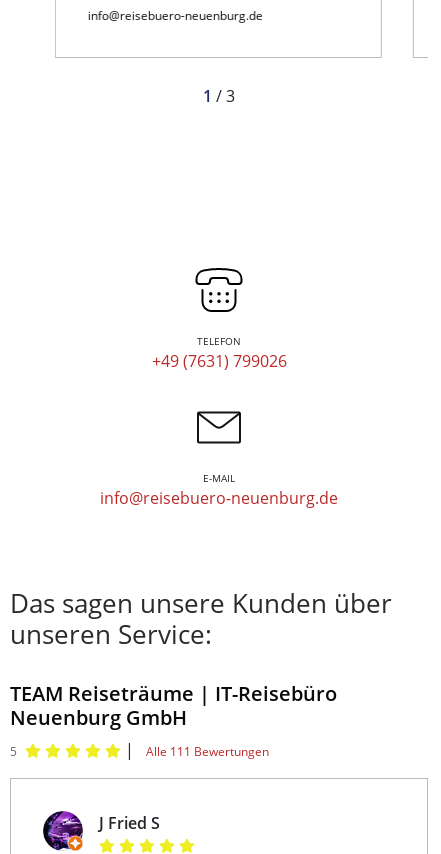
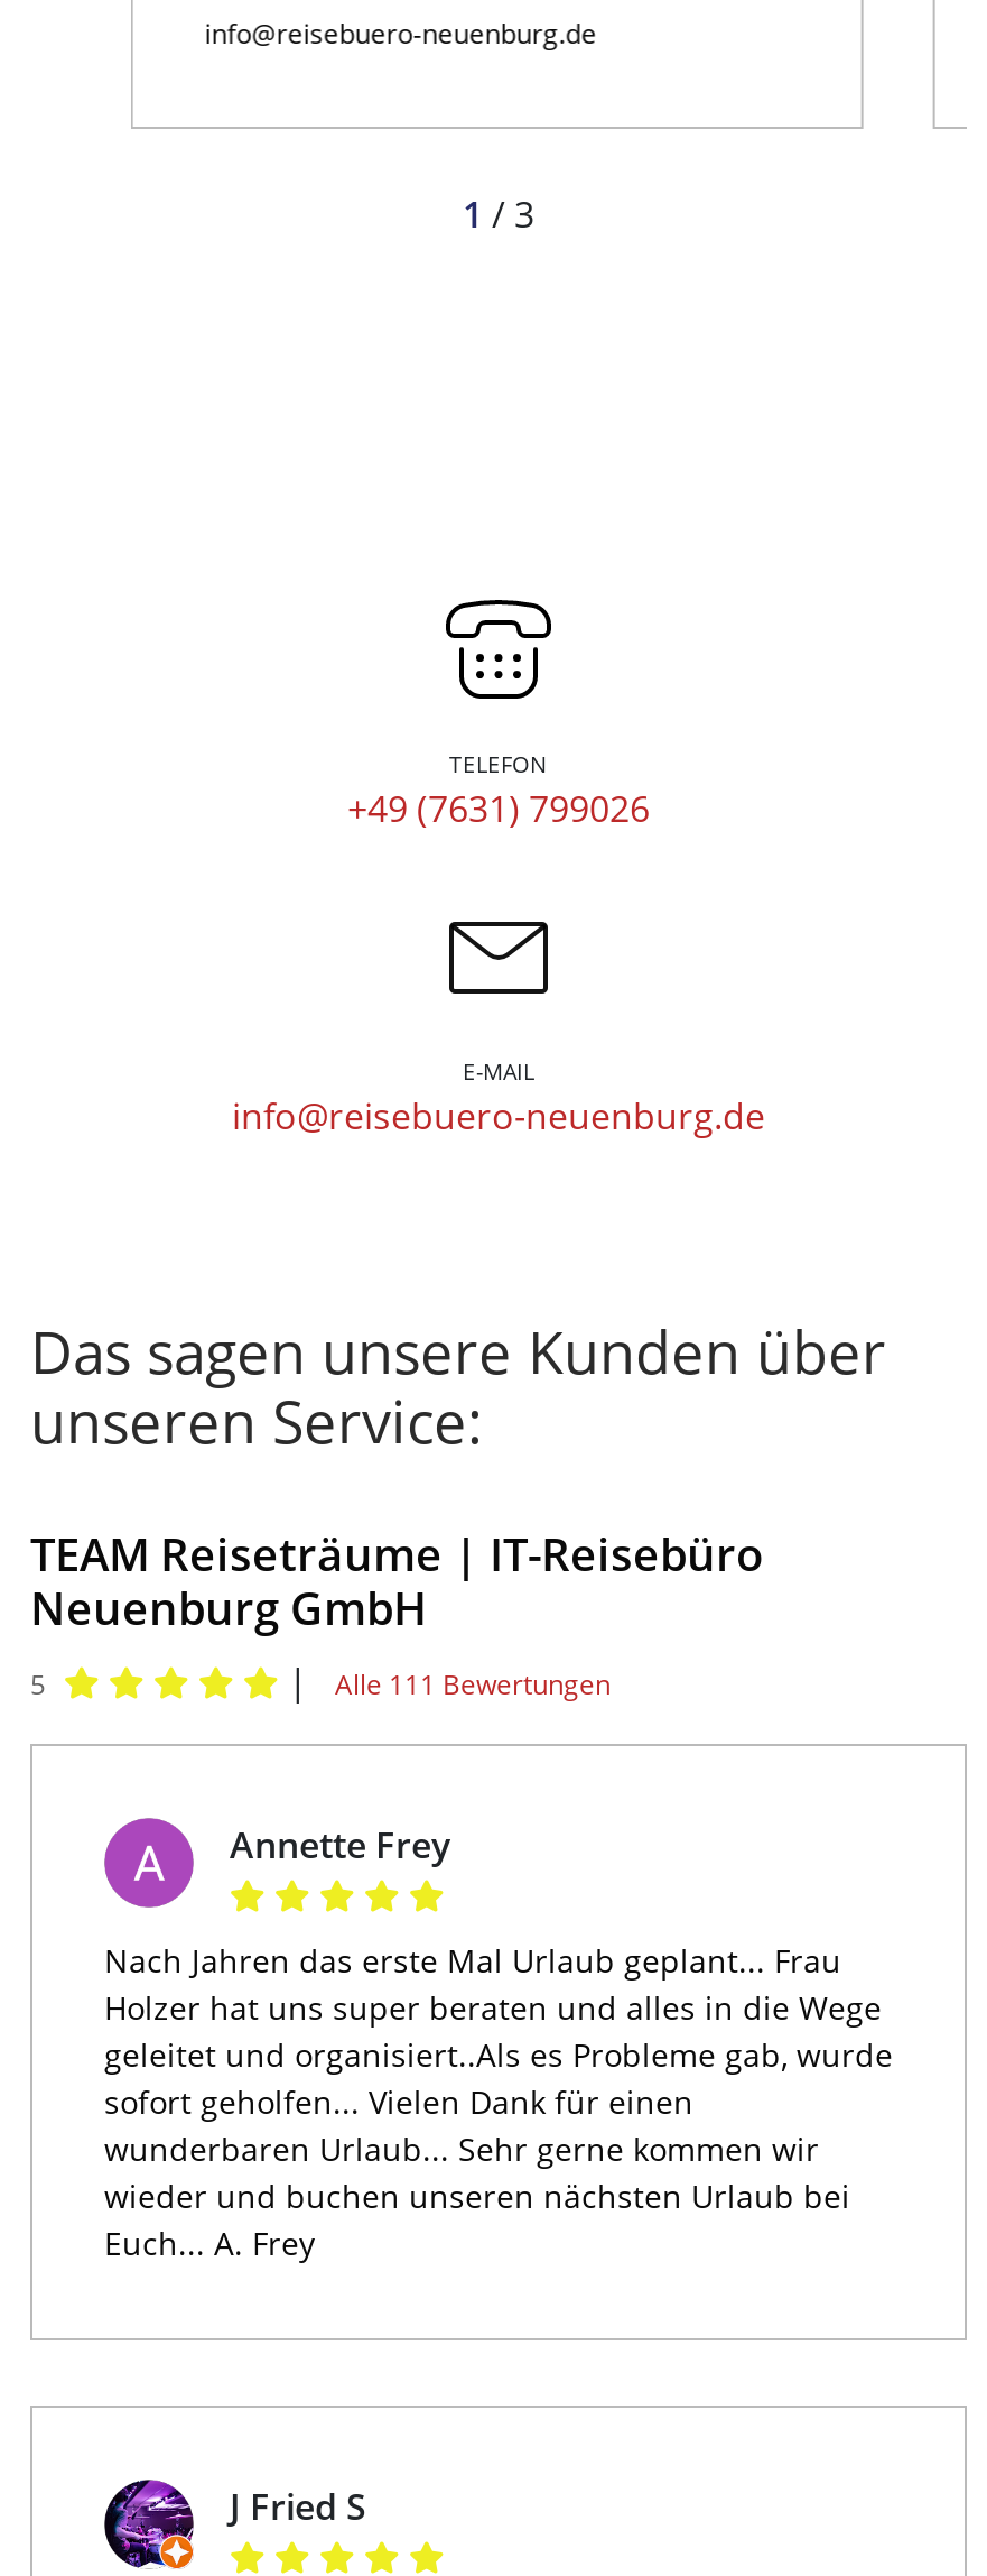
+ [image]
+ Annette Frey
+ Nach Jahren das erste Mal Urlaub geplant... Frau
+ Holzer hat uns super beraten und alles in die Wege
+ geleitet und organisiert..Als es Probleme gab, wurde
+ sofort geholfen... Vielen Dank für einen
+ wunderbaren Urlaub... Sehr gerne kommen wir
+ wieder und buchen unseren nächsten Urlaub bei
+ Euch... A. Frey
